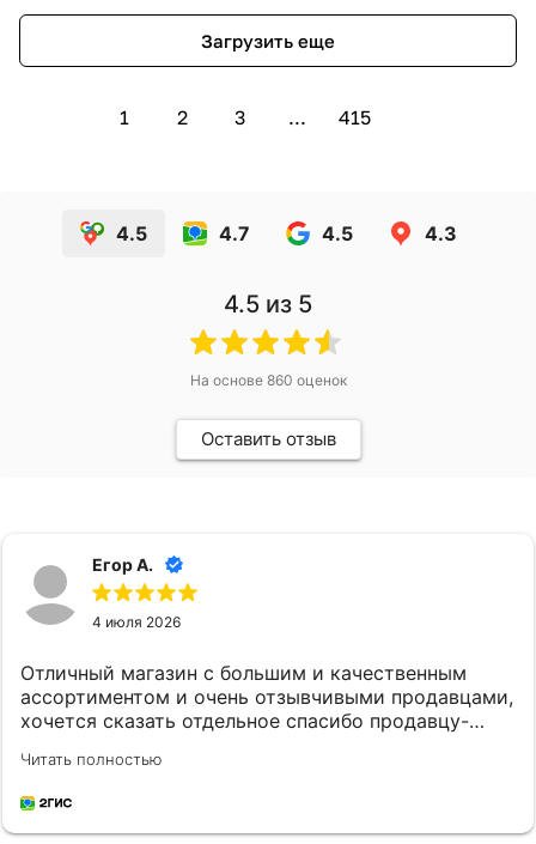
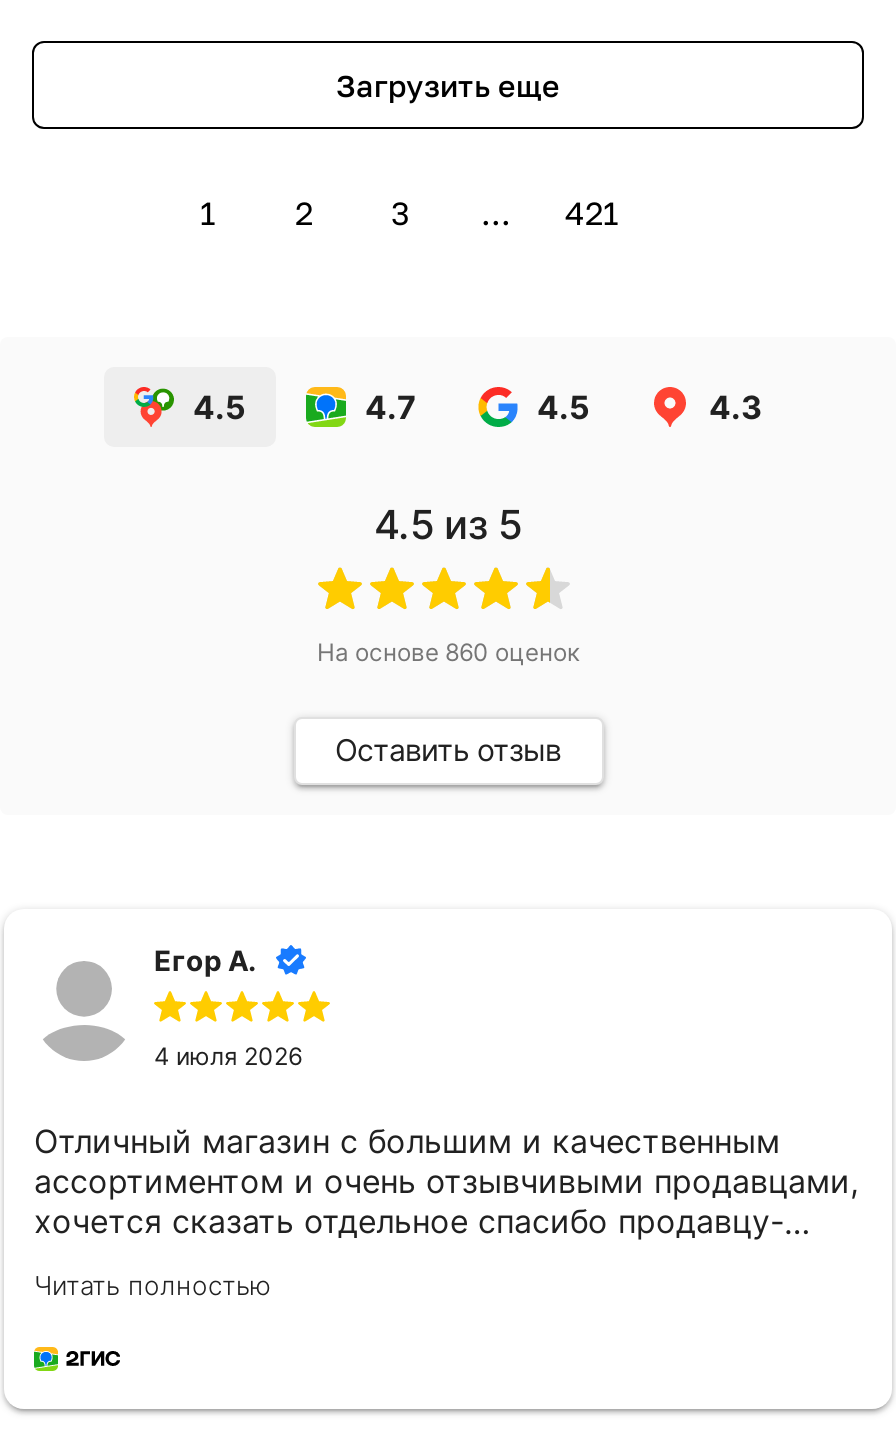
- 415
+ 421
